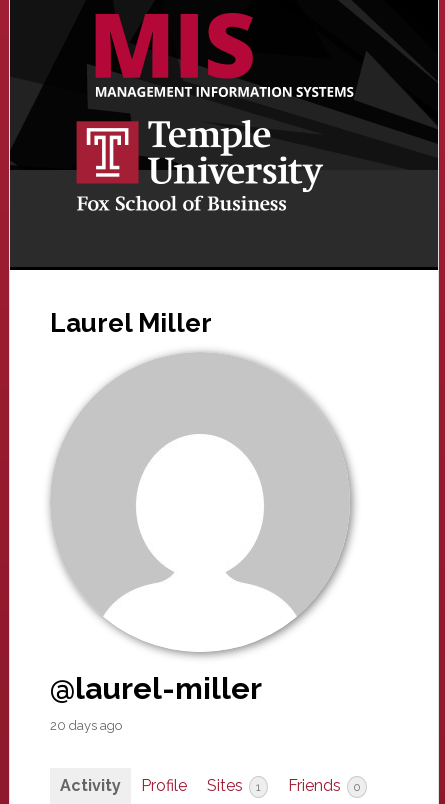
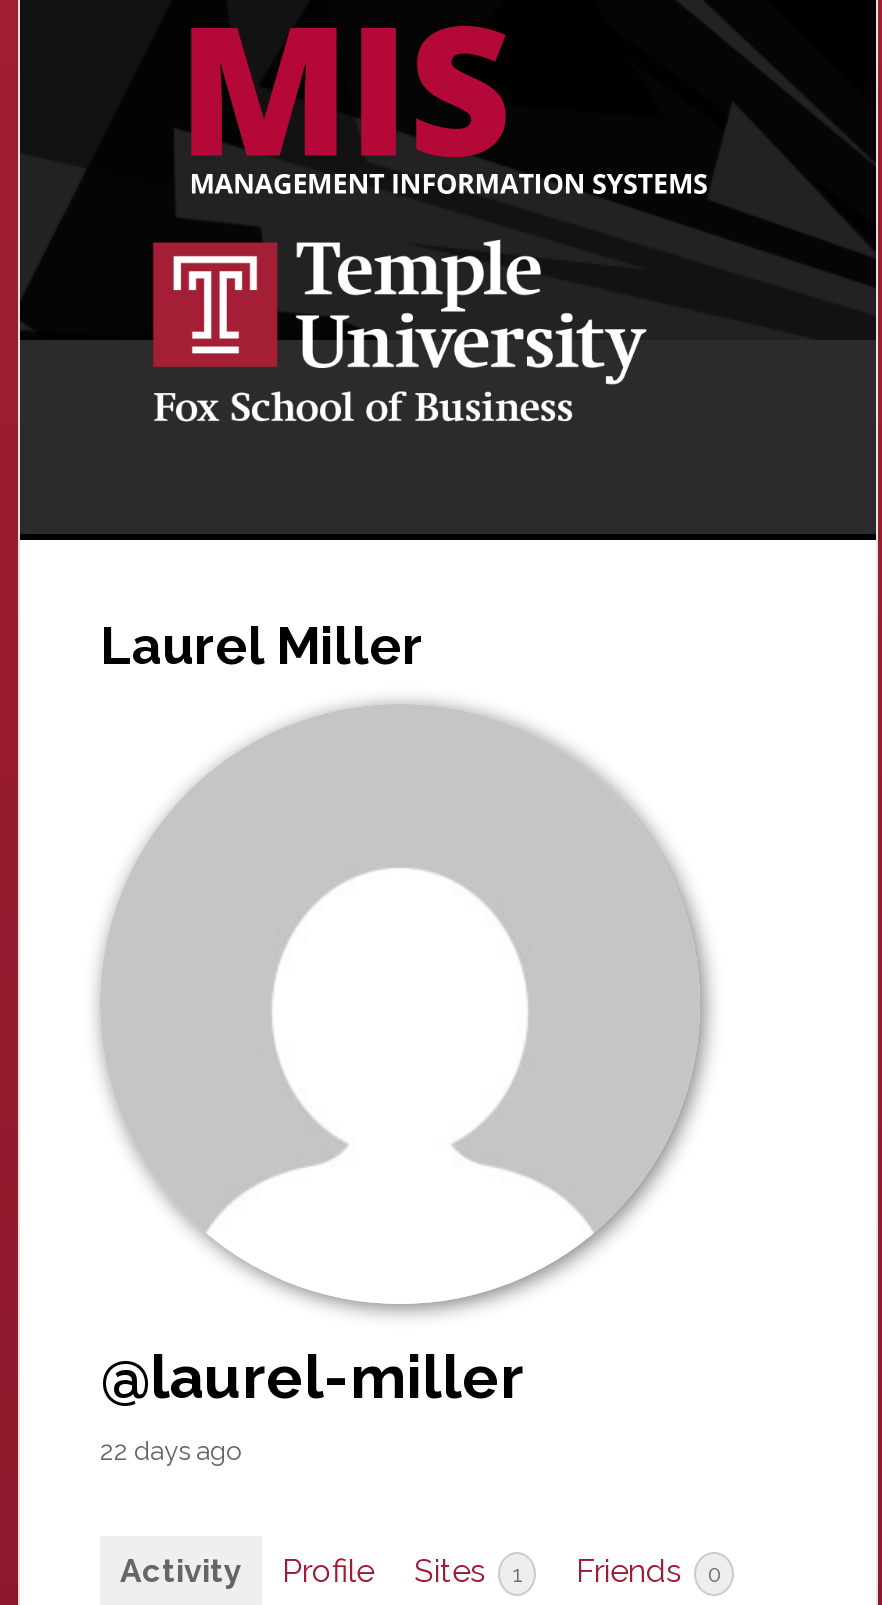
- 20 days ago
+ 22 days ago
